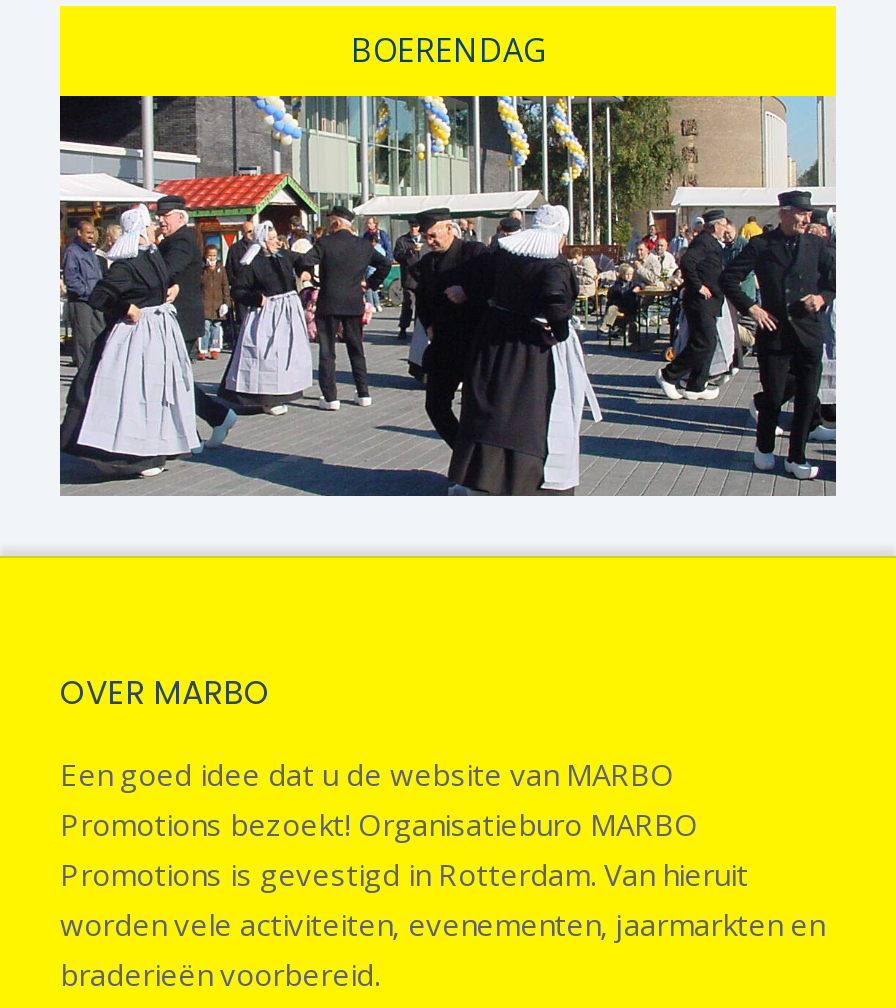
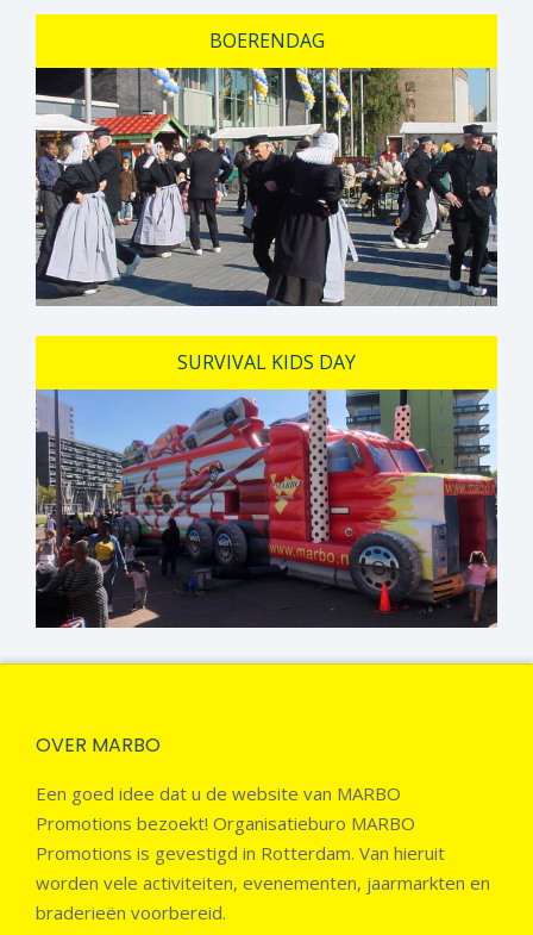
+ [image]

+ SURVIVAL KIDS DAY
